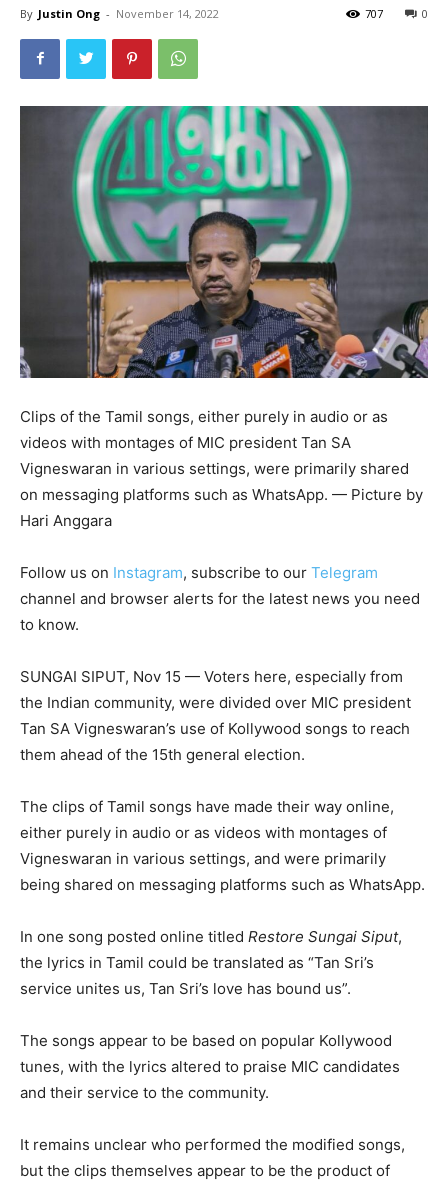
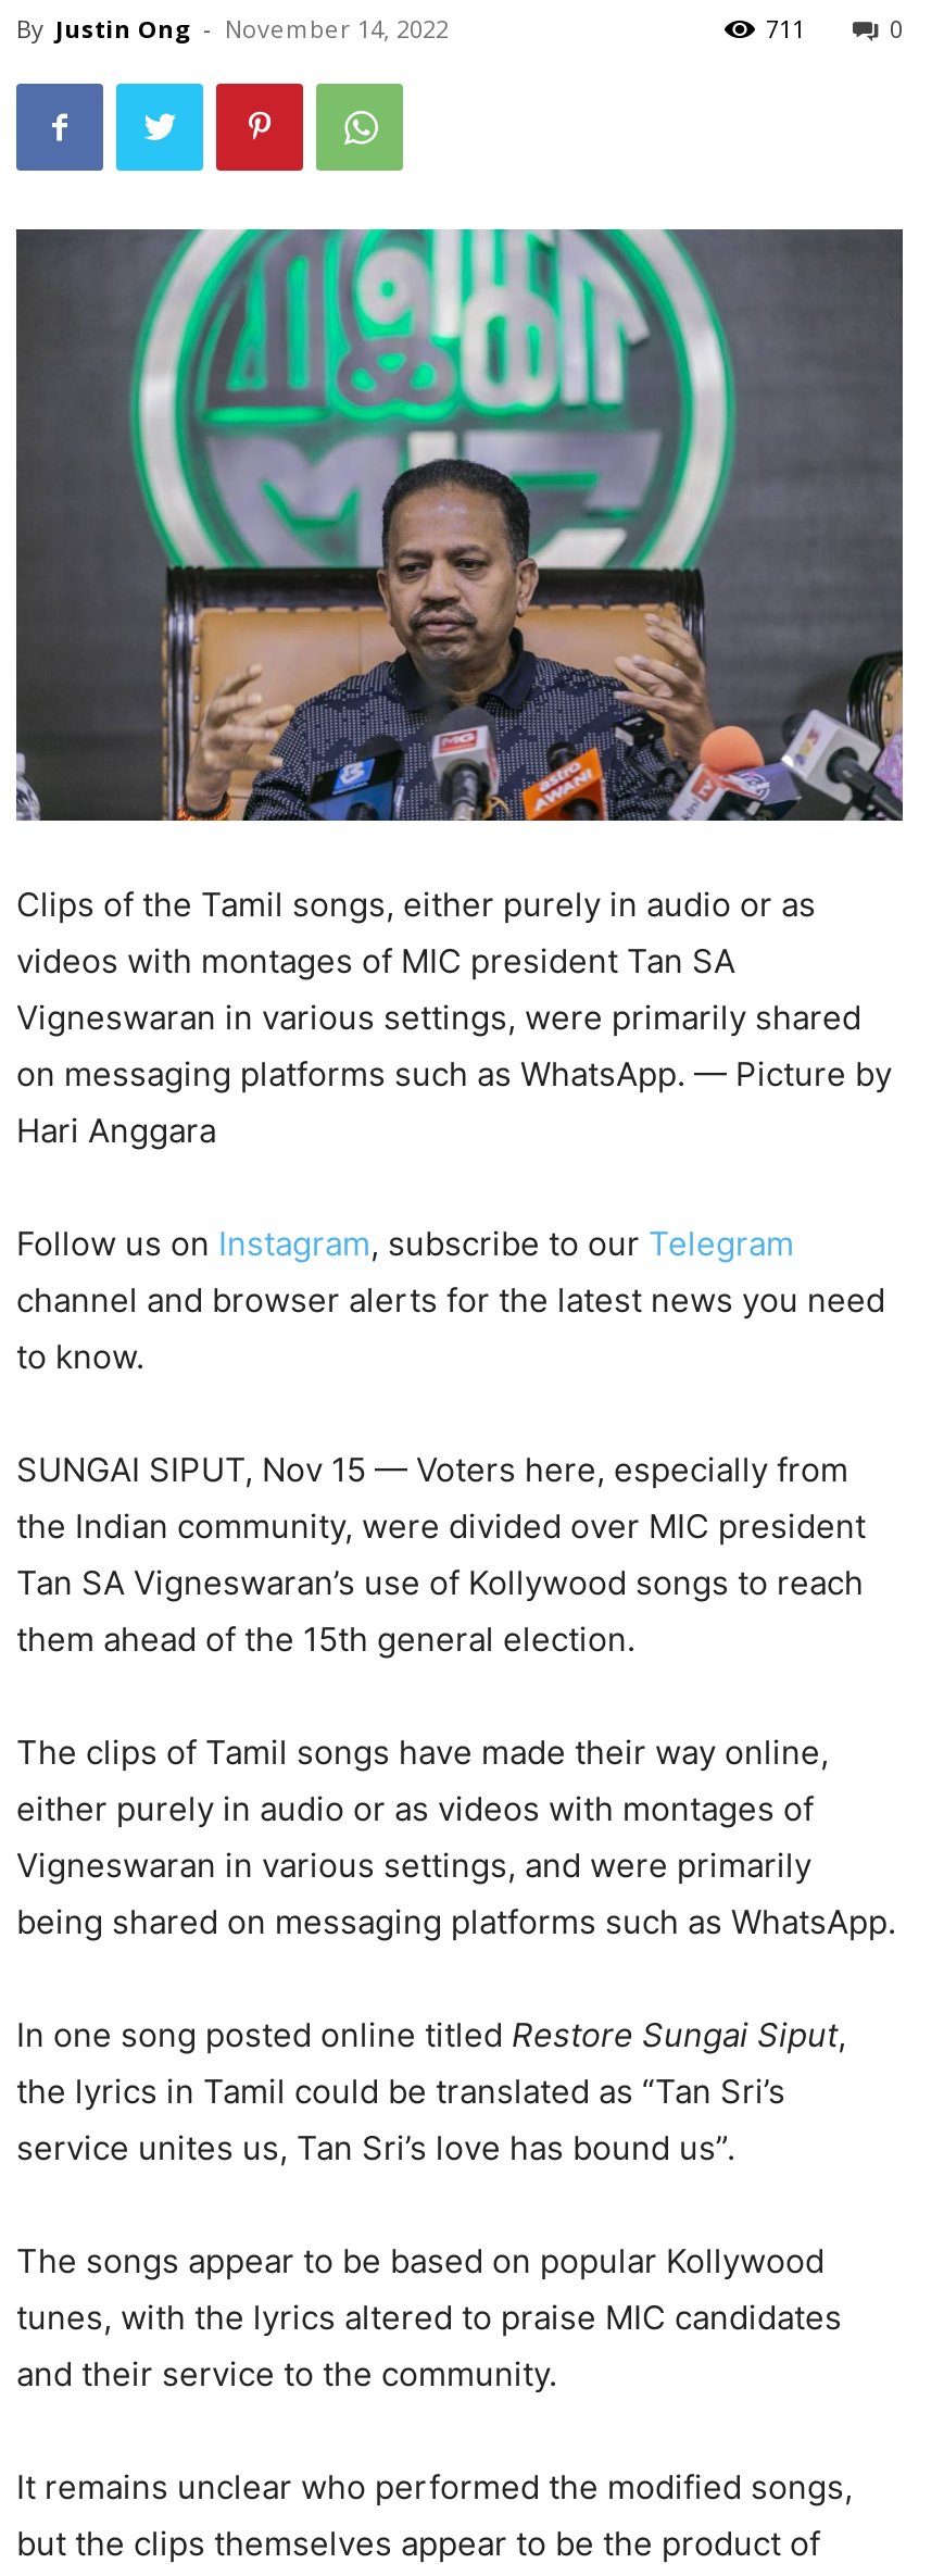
- 707
+ 711
